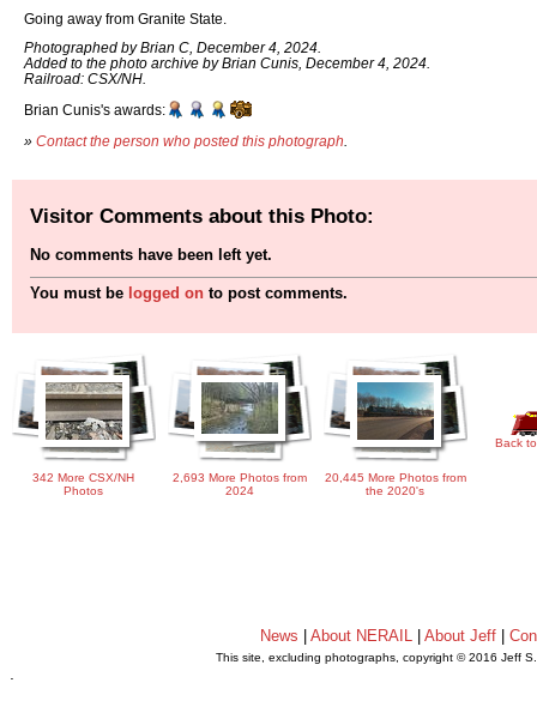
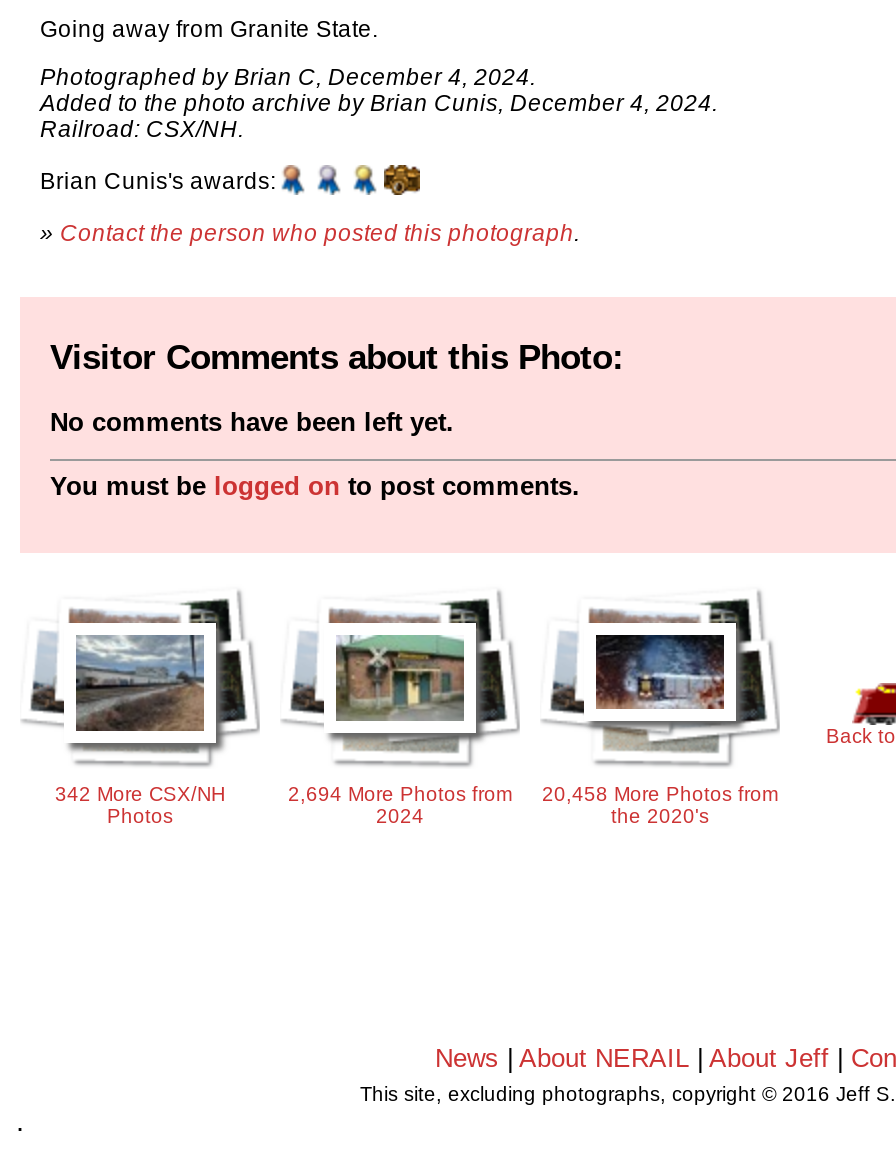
- [image]
+ [image]

- [image]
- 2,693 More Photos from
+ [image]
+ 2,694 More Photos from

- [image]
- 20,445 More Photos from
+ [image]
+ 20,458 More Photos from
